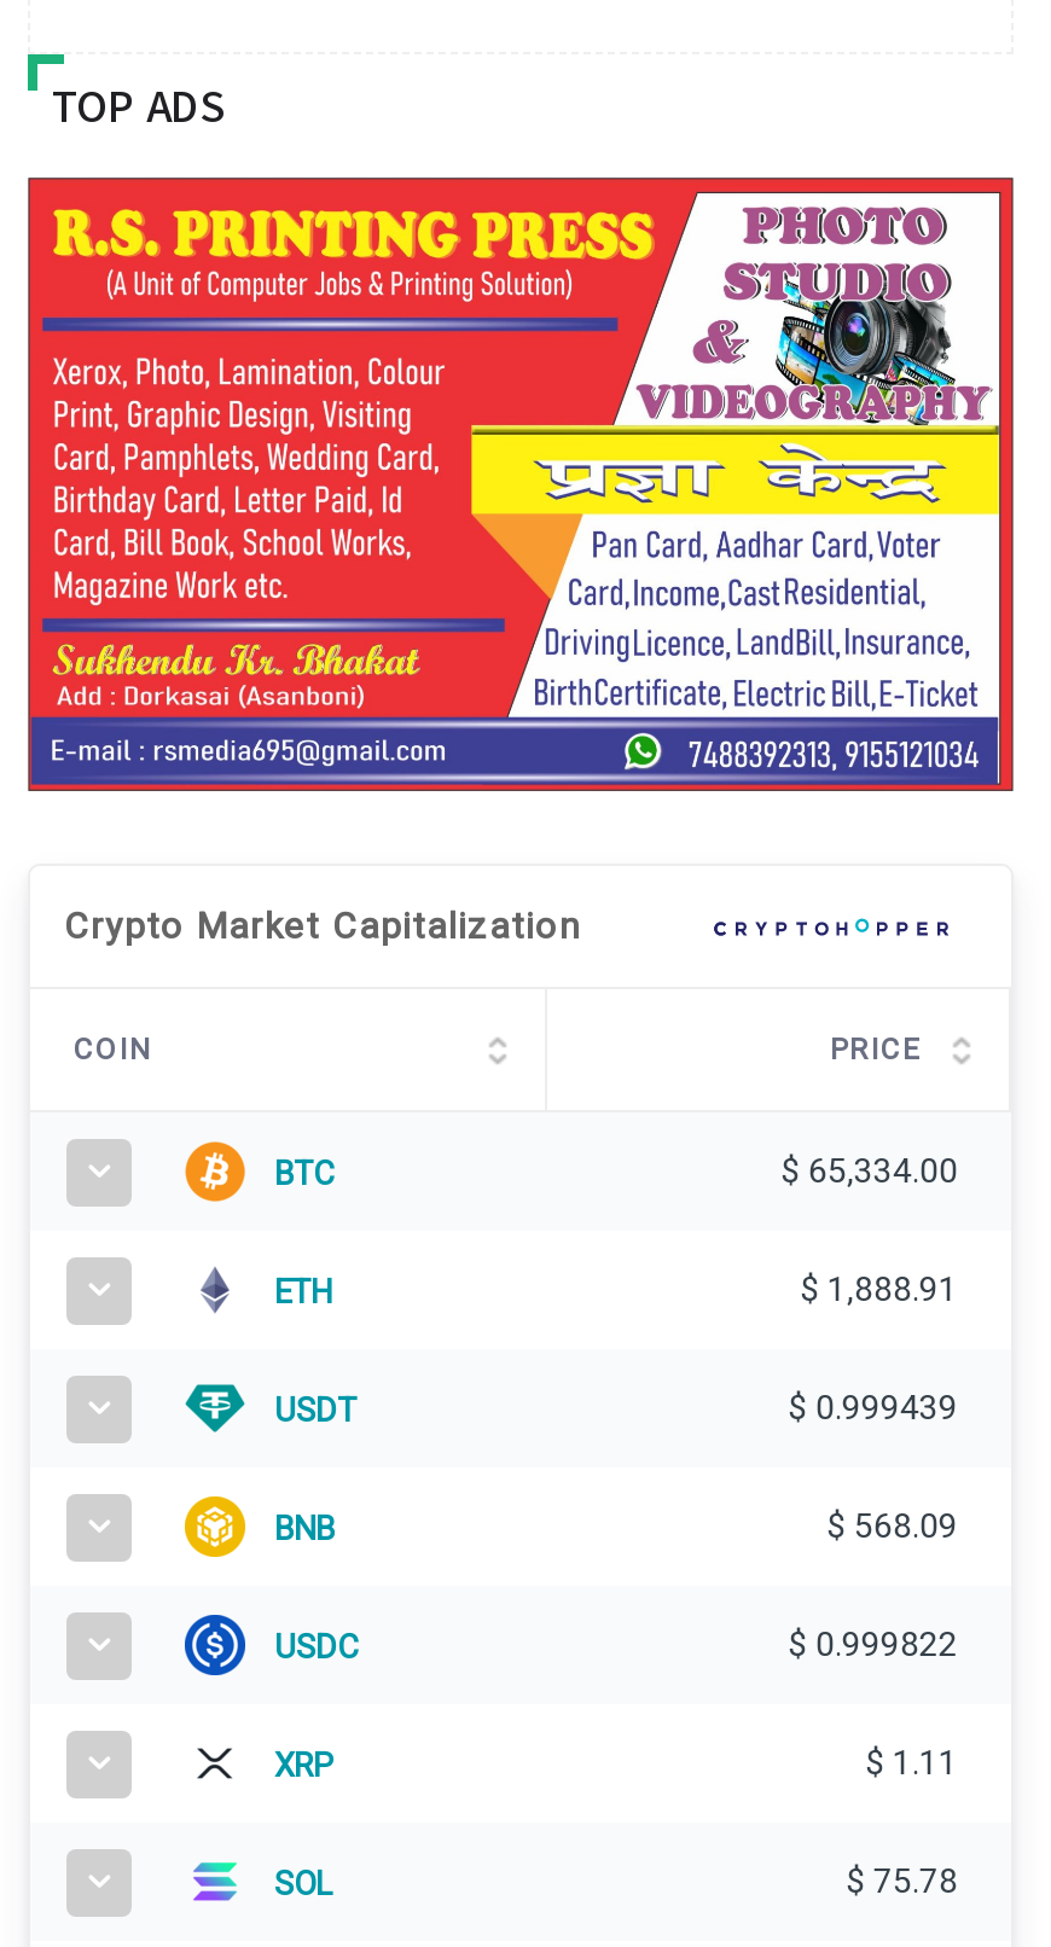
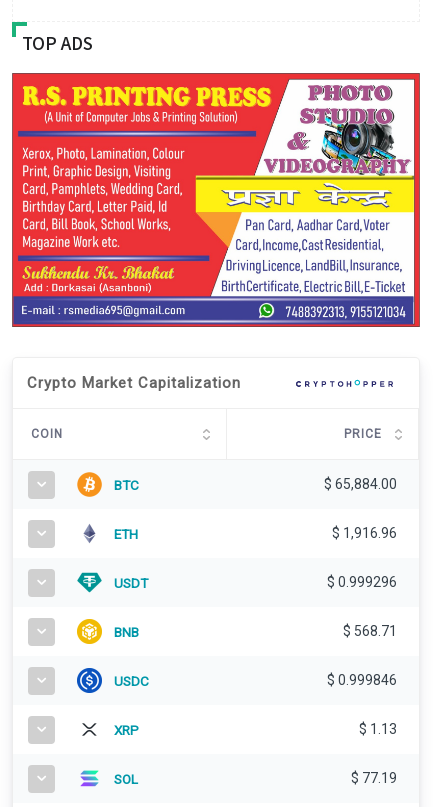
- $65,334.00
+ $65,884.00

- $1,888.91
+ $1,916.96

- $0.999439
+ $0.999296

- $568.09
+ $568.71

- $0.999822
+ $0.999846

- $1.11
+ $1.13

- $75.78
+ $77.19
